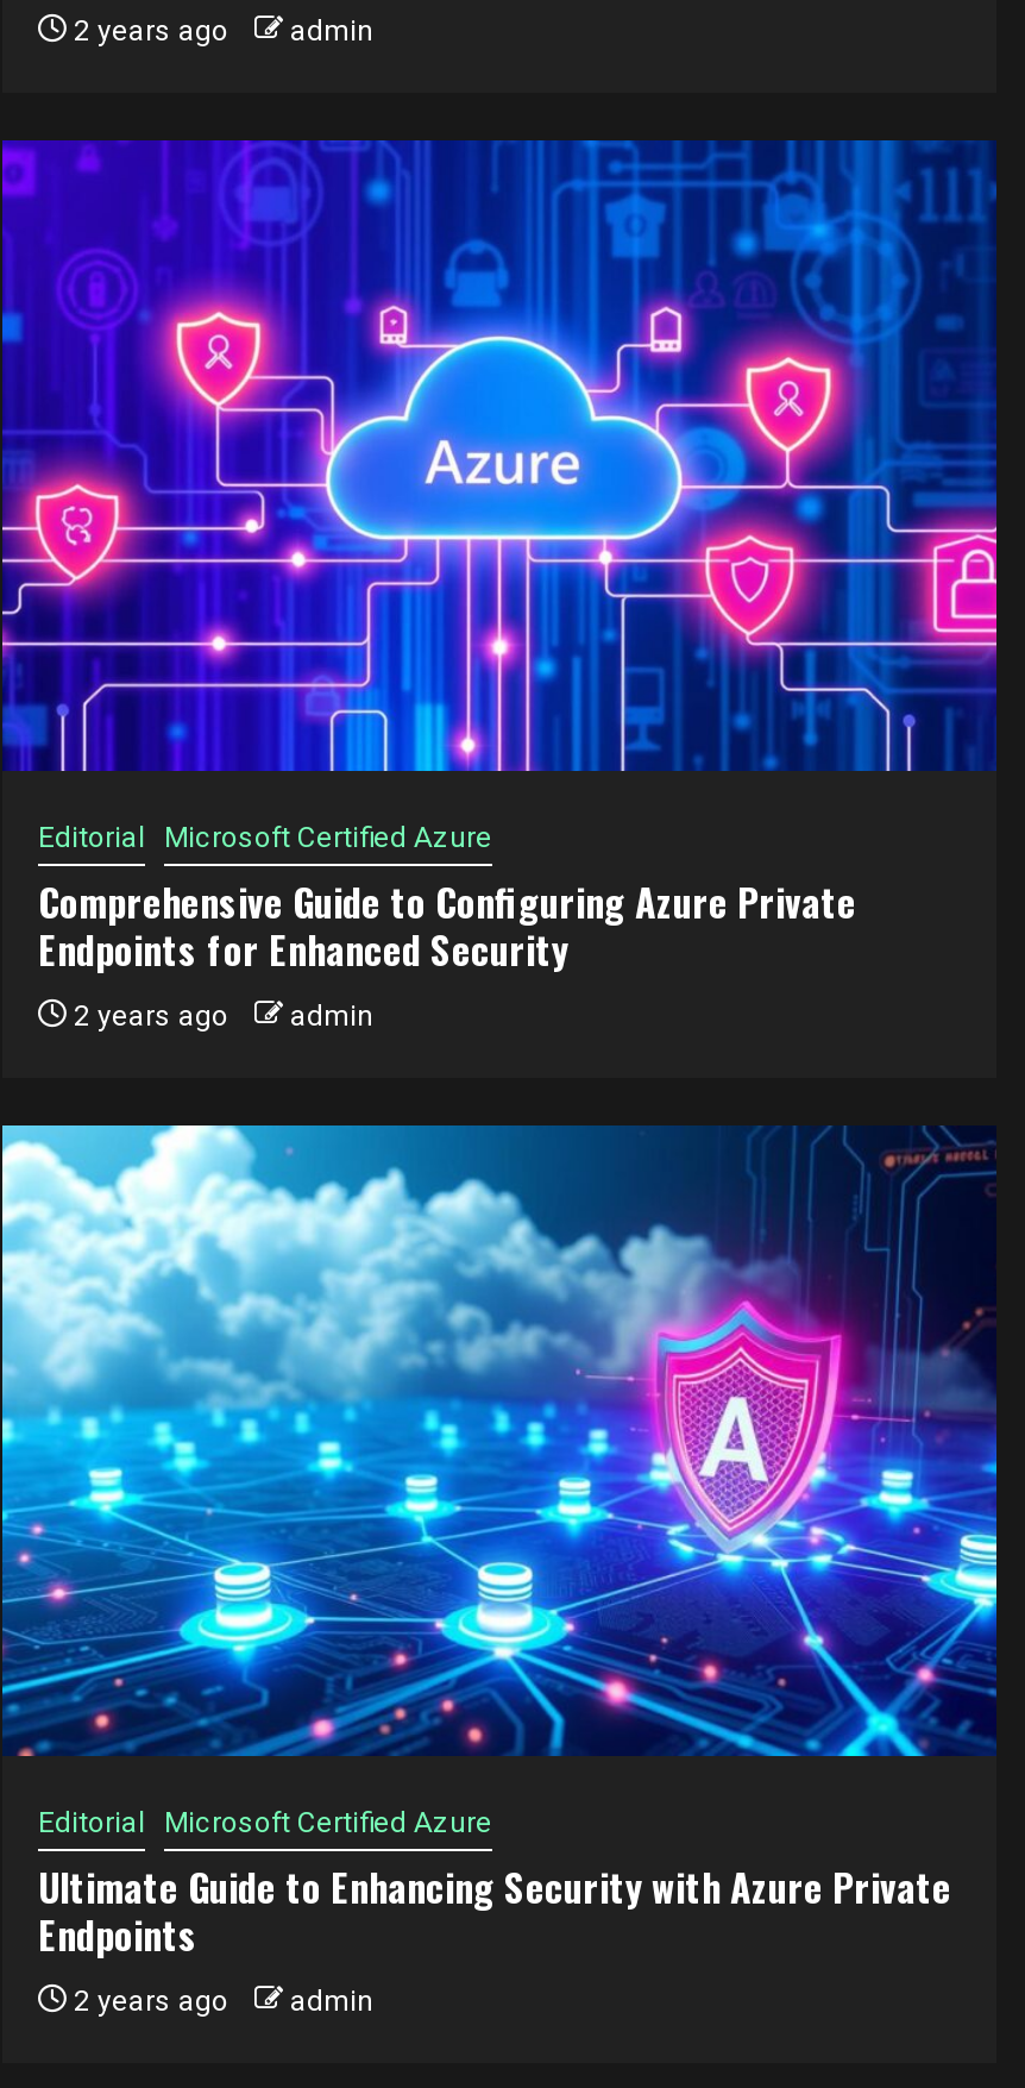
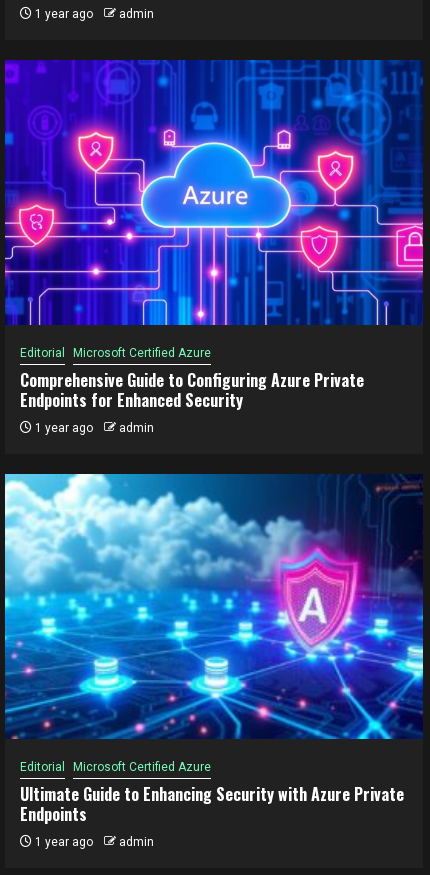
- 2 years ago admin
+ 1 year ago admin

- 2 years ago admin
+ 1 year ago admin

- 2 years ago admin
+ 1 year ago admin
